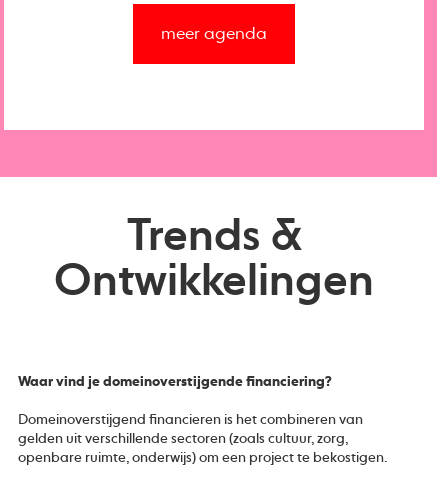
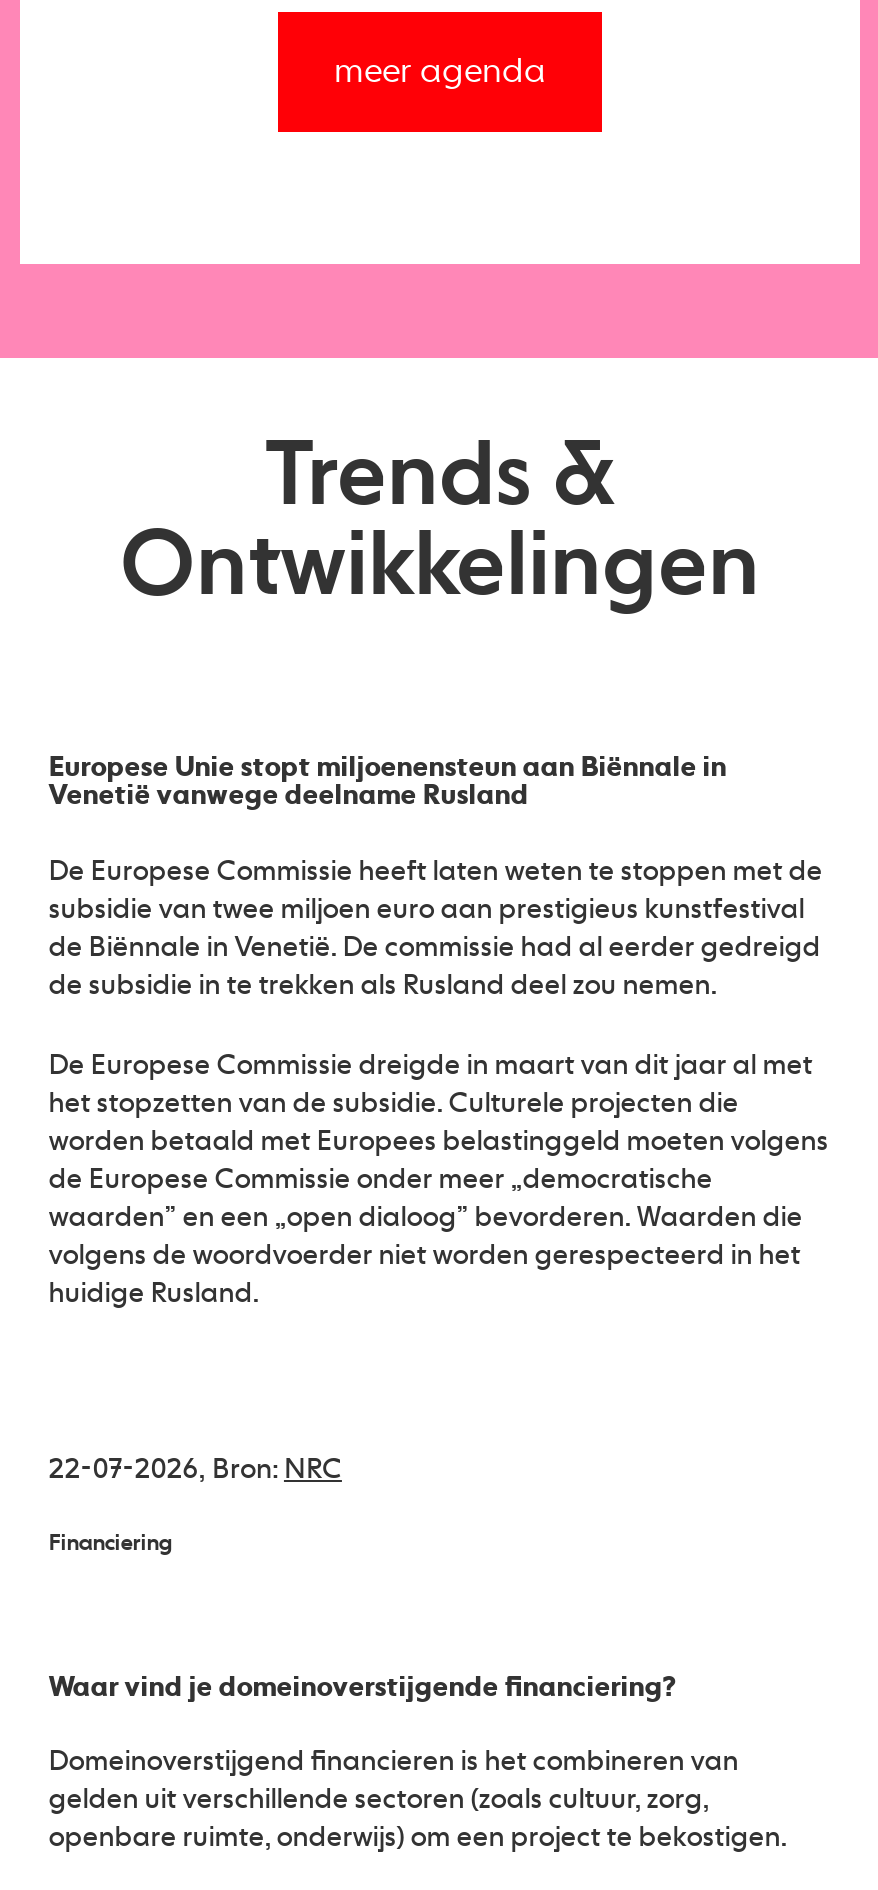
+ Europese Unie stopt miljoenensteun aan Biënnale in
+ Venetië vanwege deelname Rusland
+ De Europese Commissie heeft laten weten te stoppen met de
+ subsidie van twee miljoen euro aan prestigieus kunstfestival
+ de Biënnale in Venetië. De commissie had al eerder gedreigd
+ de subsidie in te trekken als Rusland deel zou nemen.
+ De Europese Commissie dreigde in maart van dit jaar al met
+ het stopzetten van de subsidie. Culturele projecten die
+ worden betaald met Europees belastinggeld moeten volgens
+ de Europese Commissie onder meer „democratische
+ waarden” en een „open dialoog” bevorderen. Waarden die
+ volgens de woordvoerder niet worden gerespecteerd in het
+ huidige Rusland.

+ 22-07-2026, Bron: NRC
+ Financiering
